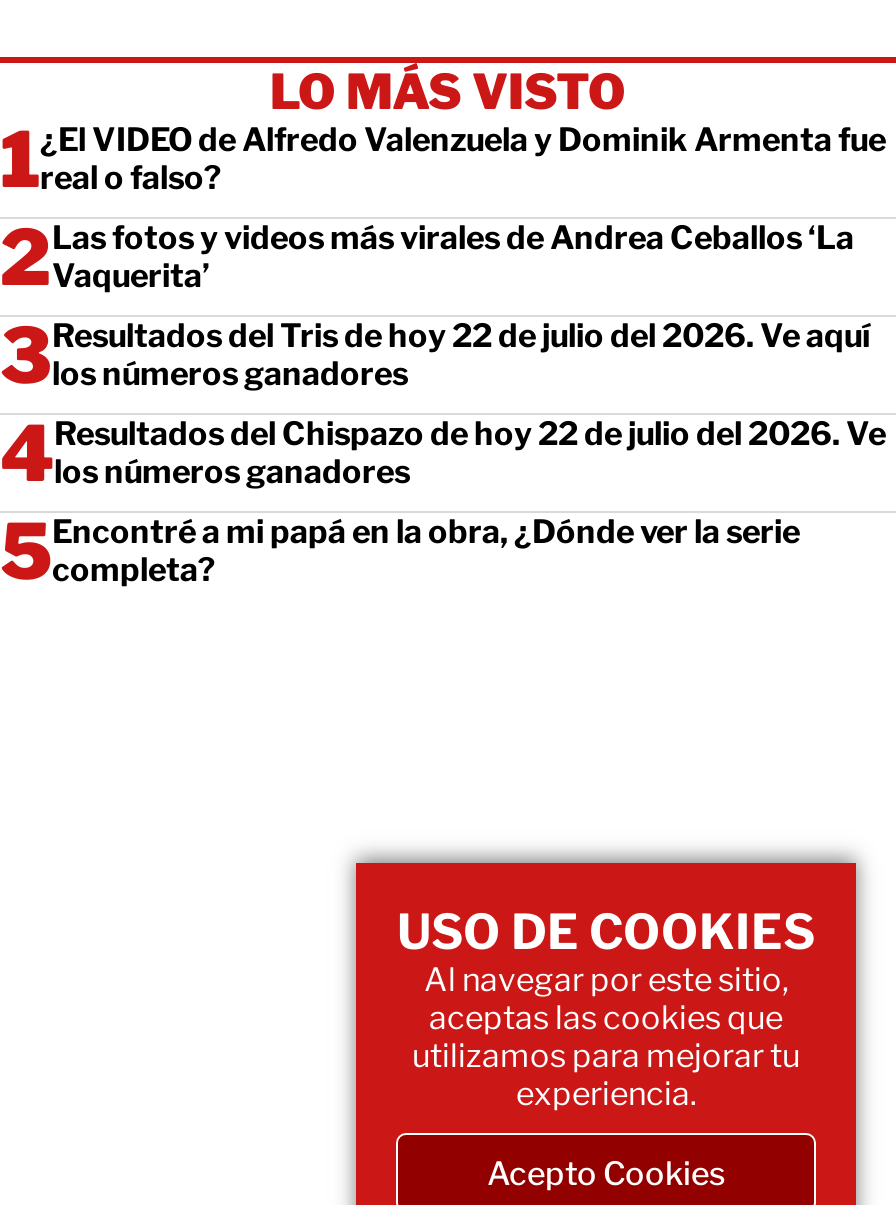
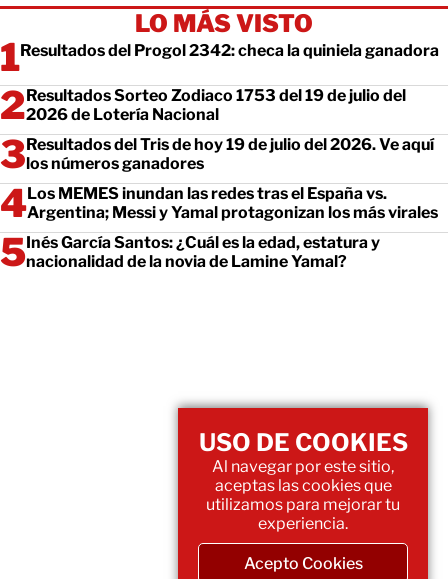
- ¿El VIDEO de Alfredo Valenzuela y Dominik Armenta fue
- real o falso?
+ Resultados del Progol 2342: checa la quiniela ganadora

- Las fotos y videos más virales de Andrea Ceballos ‘La
- Vaquerita’
+ Resultados Sorteo Zodiaco 1753 del 19 de julio del
+ 2026 de Lotería Nacional

- Resultados del Tris de hoy 22 de julio del 2026. Ve aquí
+ Resultados del Tris de hoy 19 de julio del 2026. Ve aquí

- Resultados del Chispazo de hoy 22 de julio del 2026. Ve
- los números ganadores
+ Los MEMES inundan las redes tras el España vs.
+ Argentina; Messi y Yamal protagonizan los más virales

- Encontré a mi papá en la obra, ¿Dónde ver la serie
- completa?
+ Inés García Santos: ¿Cuál es la edad, estatura y
+ nacionalidad de la novia de Lamine Yamal?
